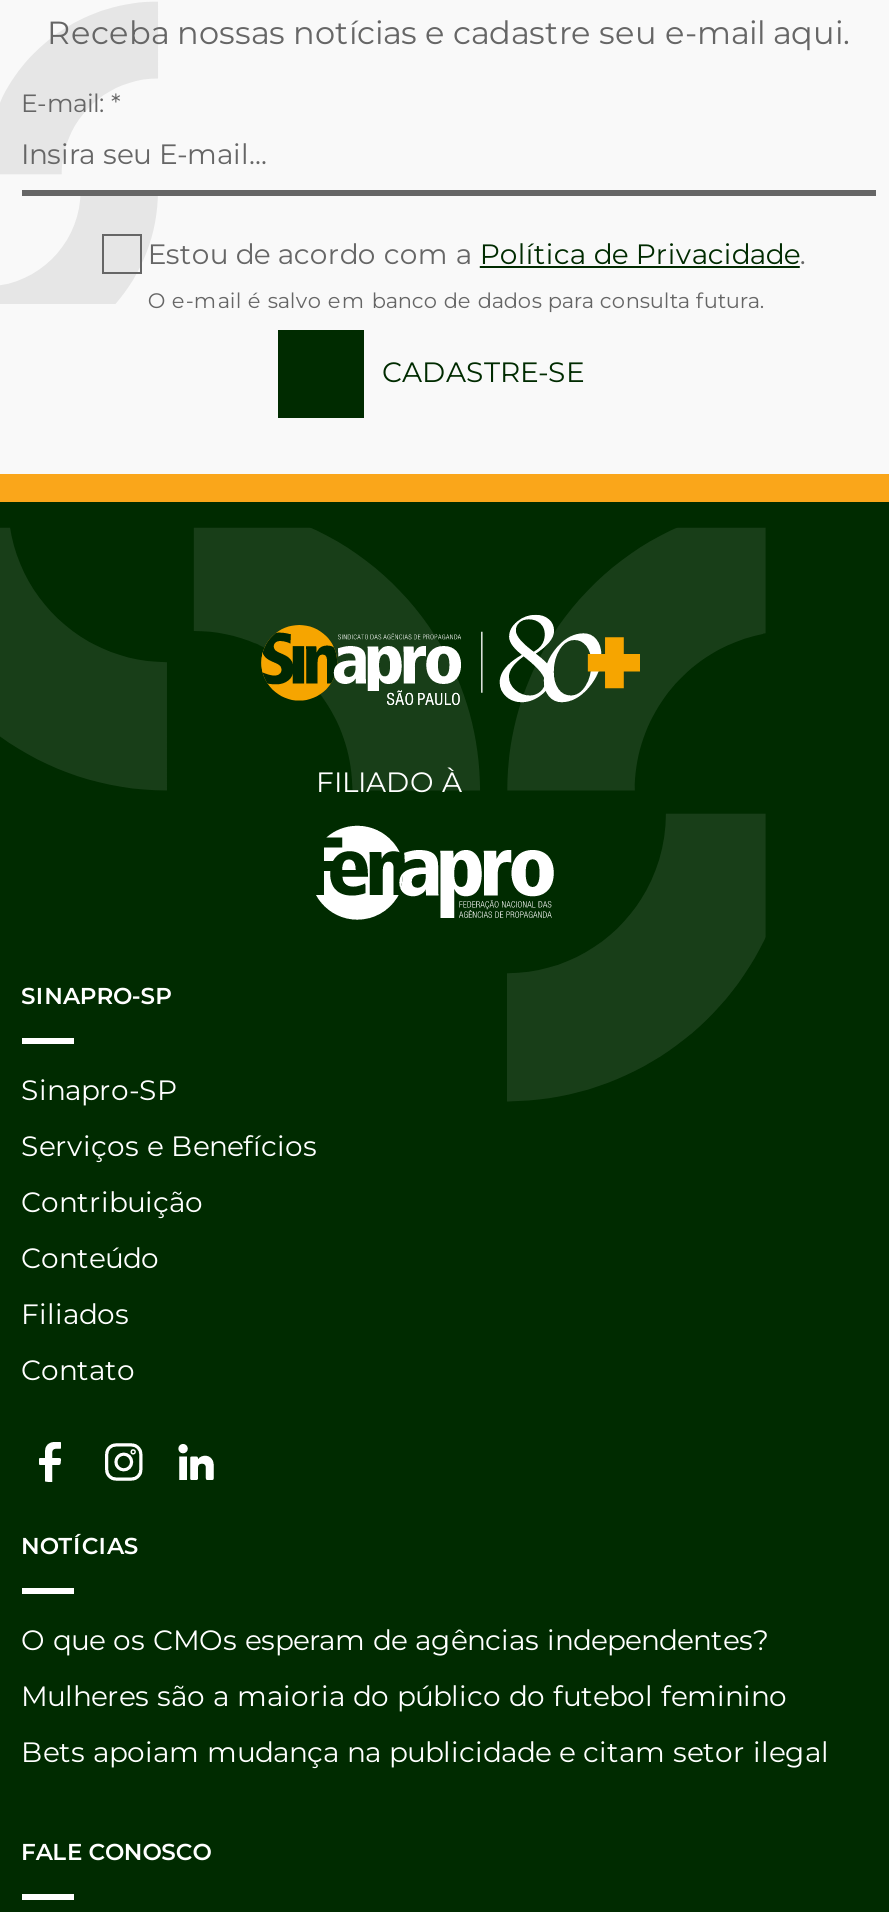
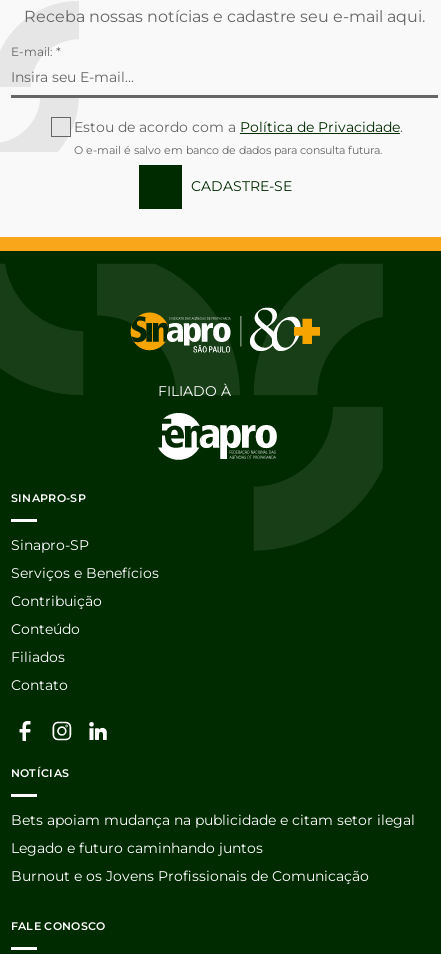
- O que os CMOs esperam de agências independentes?
- Mulheres são a maioria do público do futebol feminino

moved up: Bets apoiam mudança na publicidade e citam setor ilegal

+ Legado e futuro caminhando juntos
+ Burnout e os Jovens Profissionais de Comunicação
